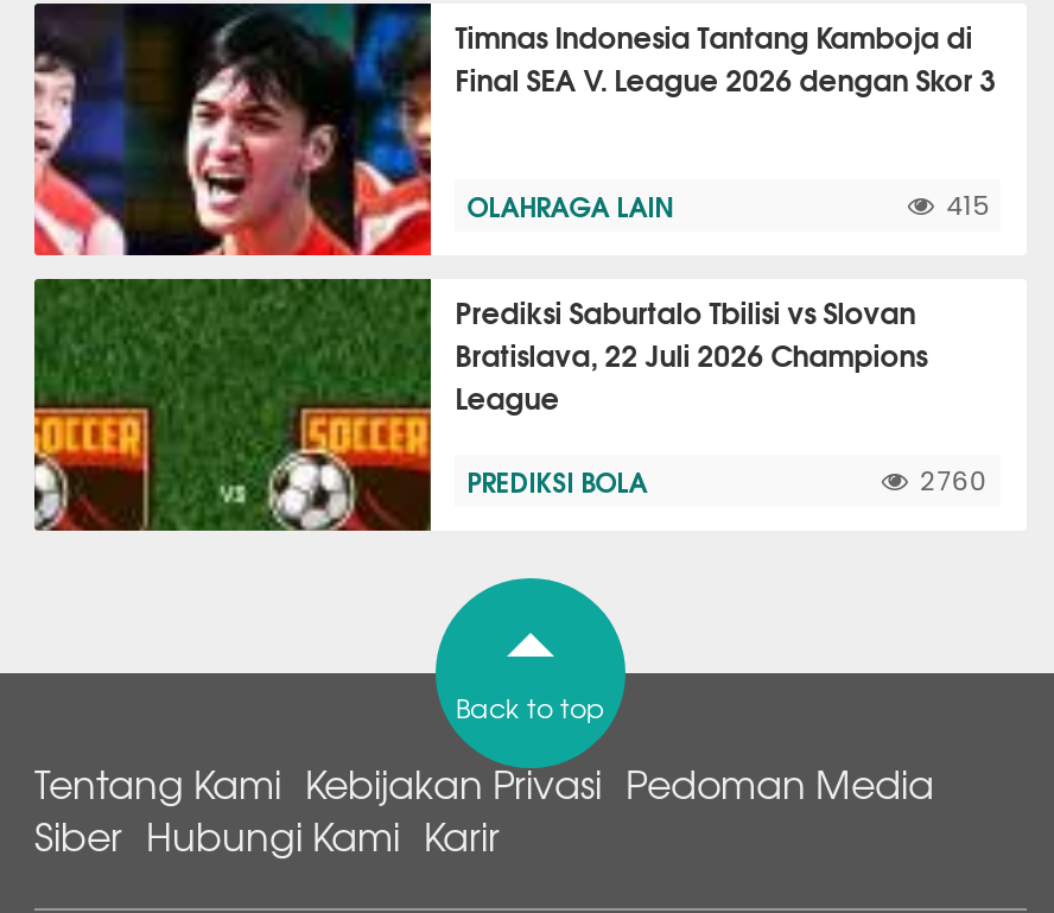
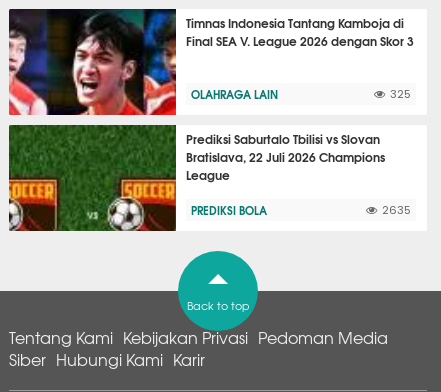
- 415
+ 325

- 2760
+ 2635
